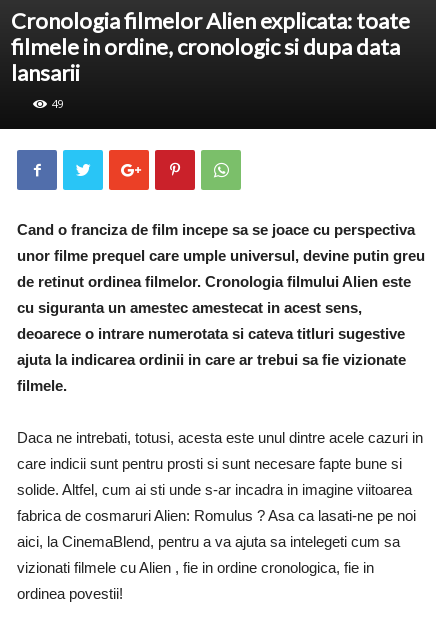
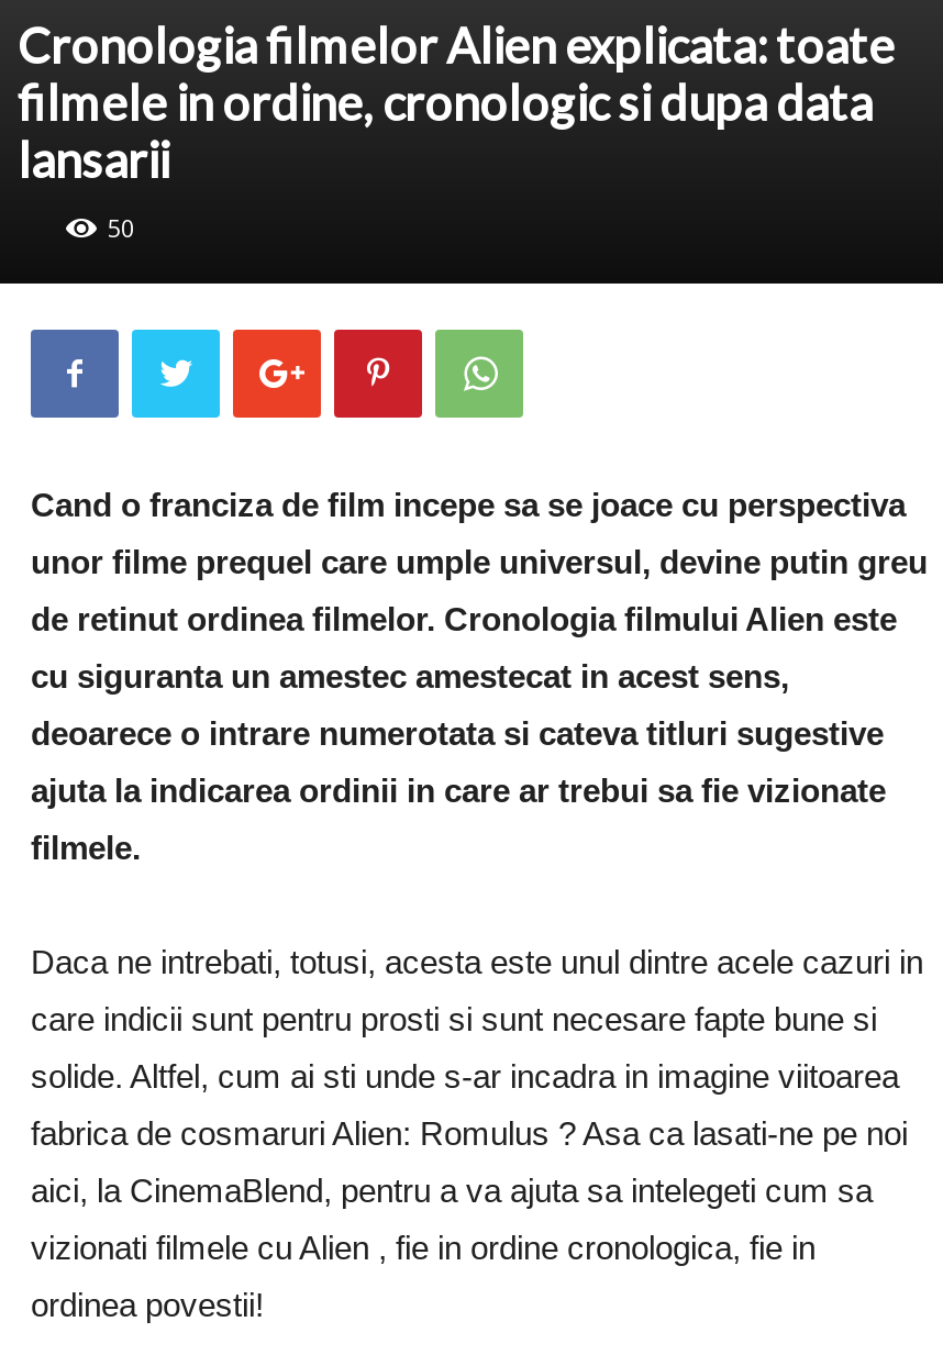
- 49
+ 50
